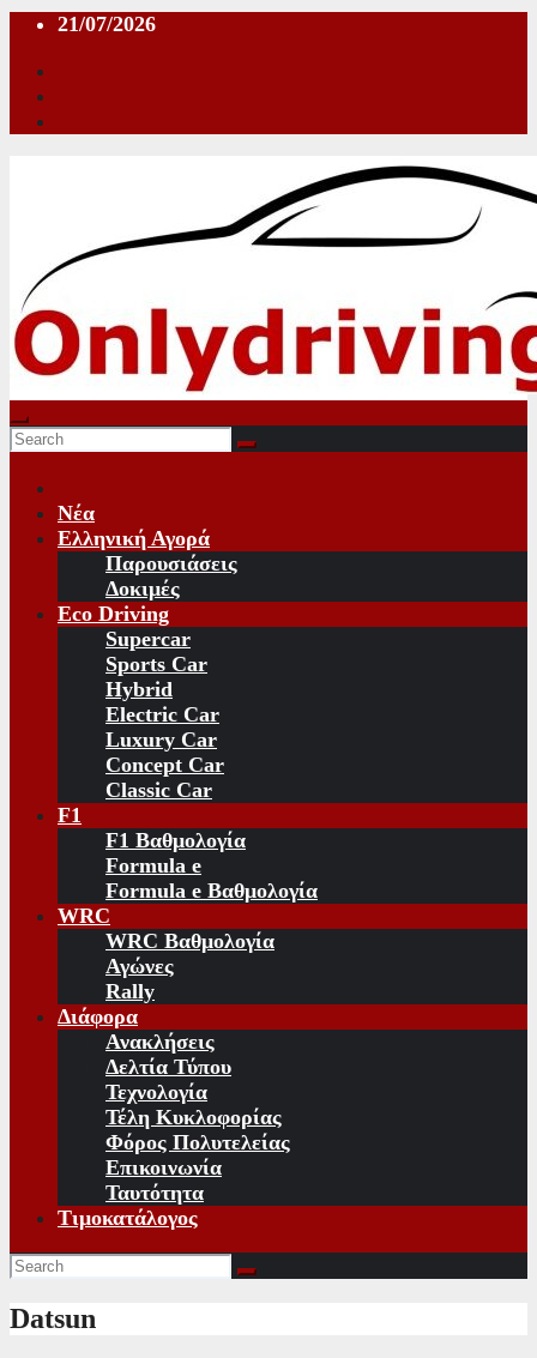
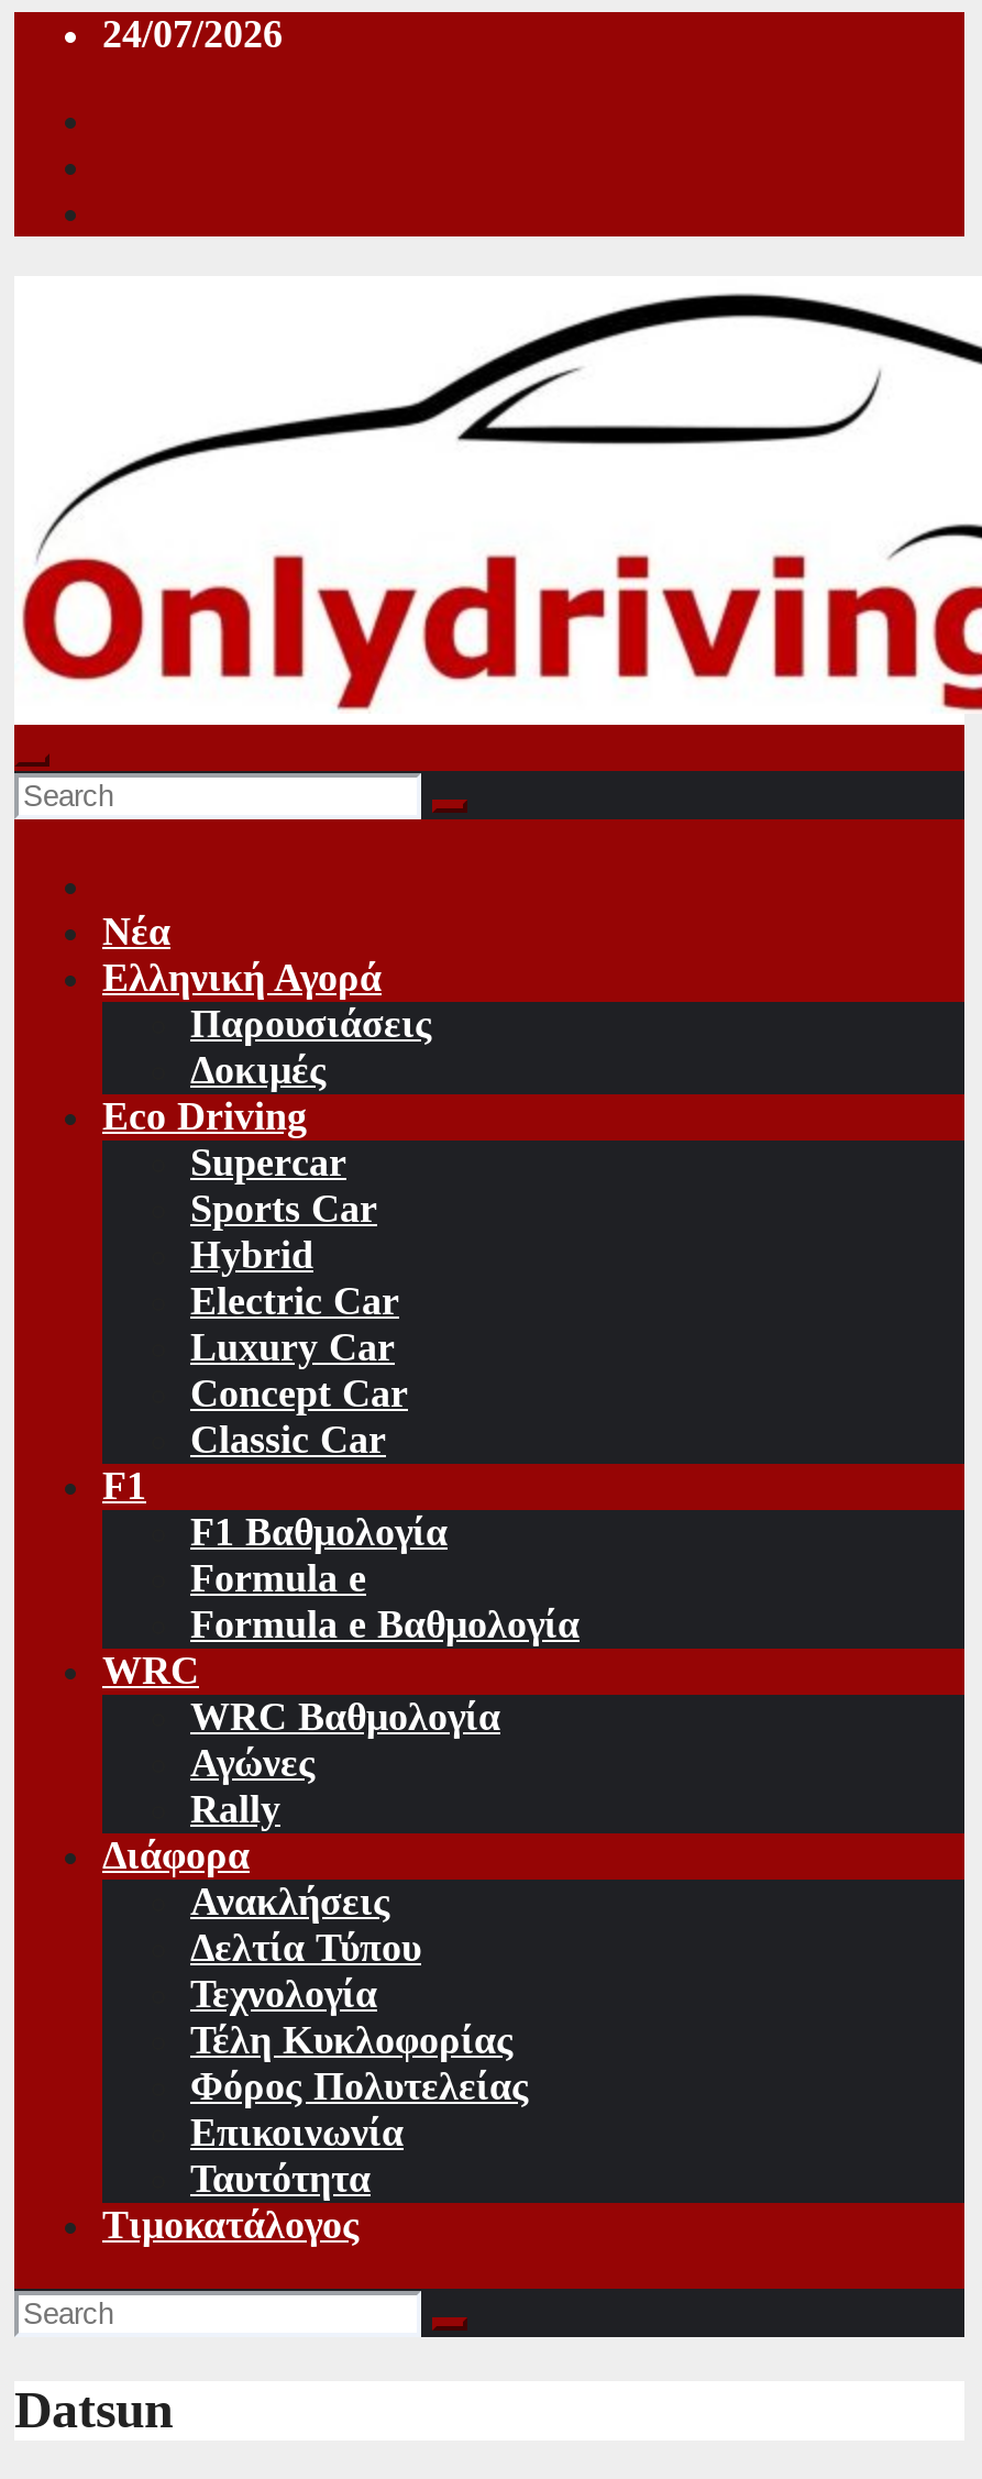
- 21/07/2026
+ 24/07/2026
